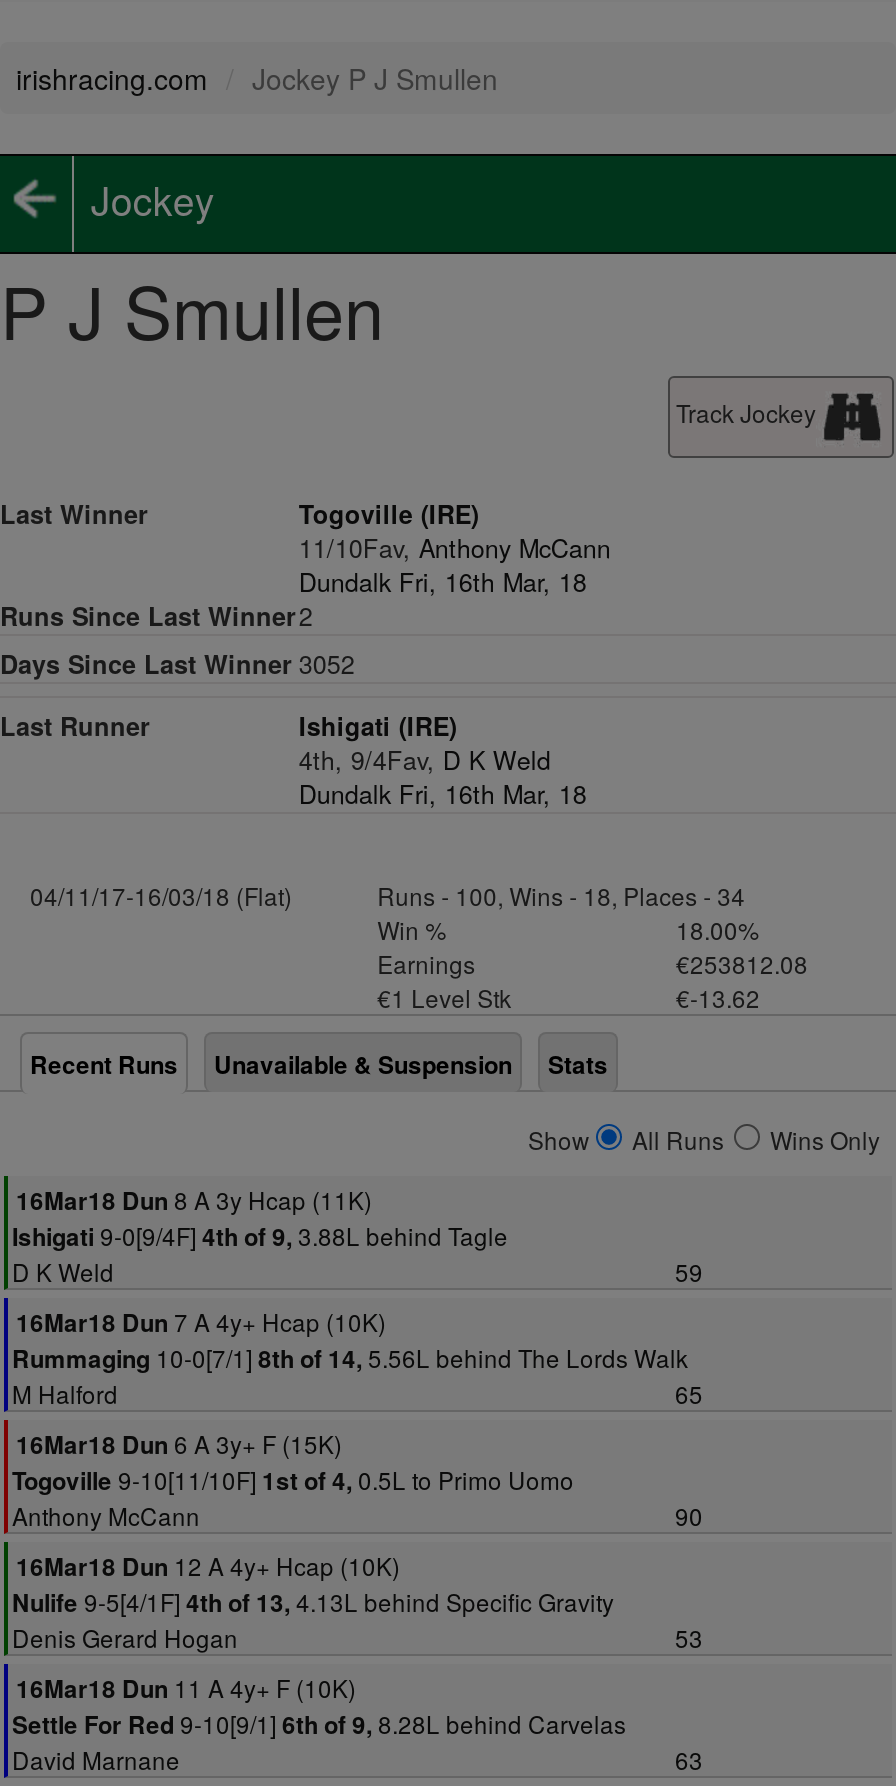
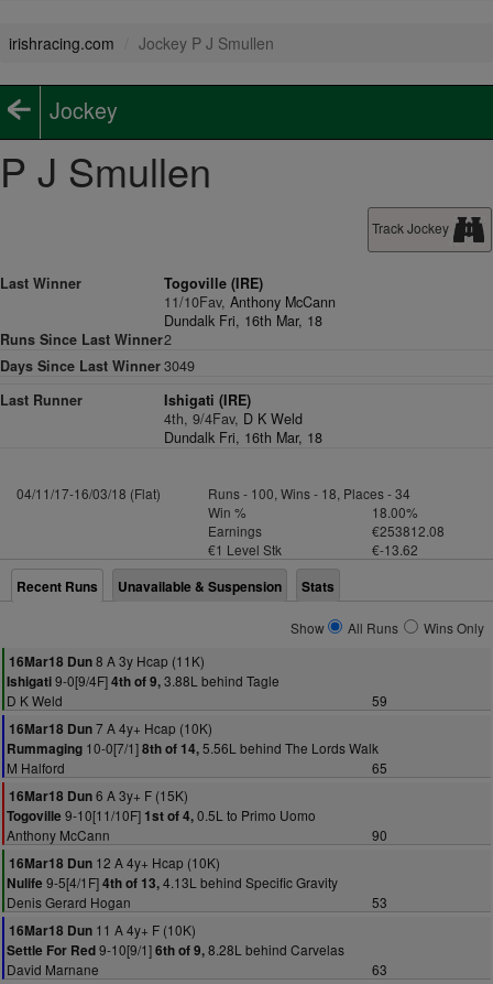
- Days Since Last Winner 3052
+ Days Since Last Winner 3049
